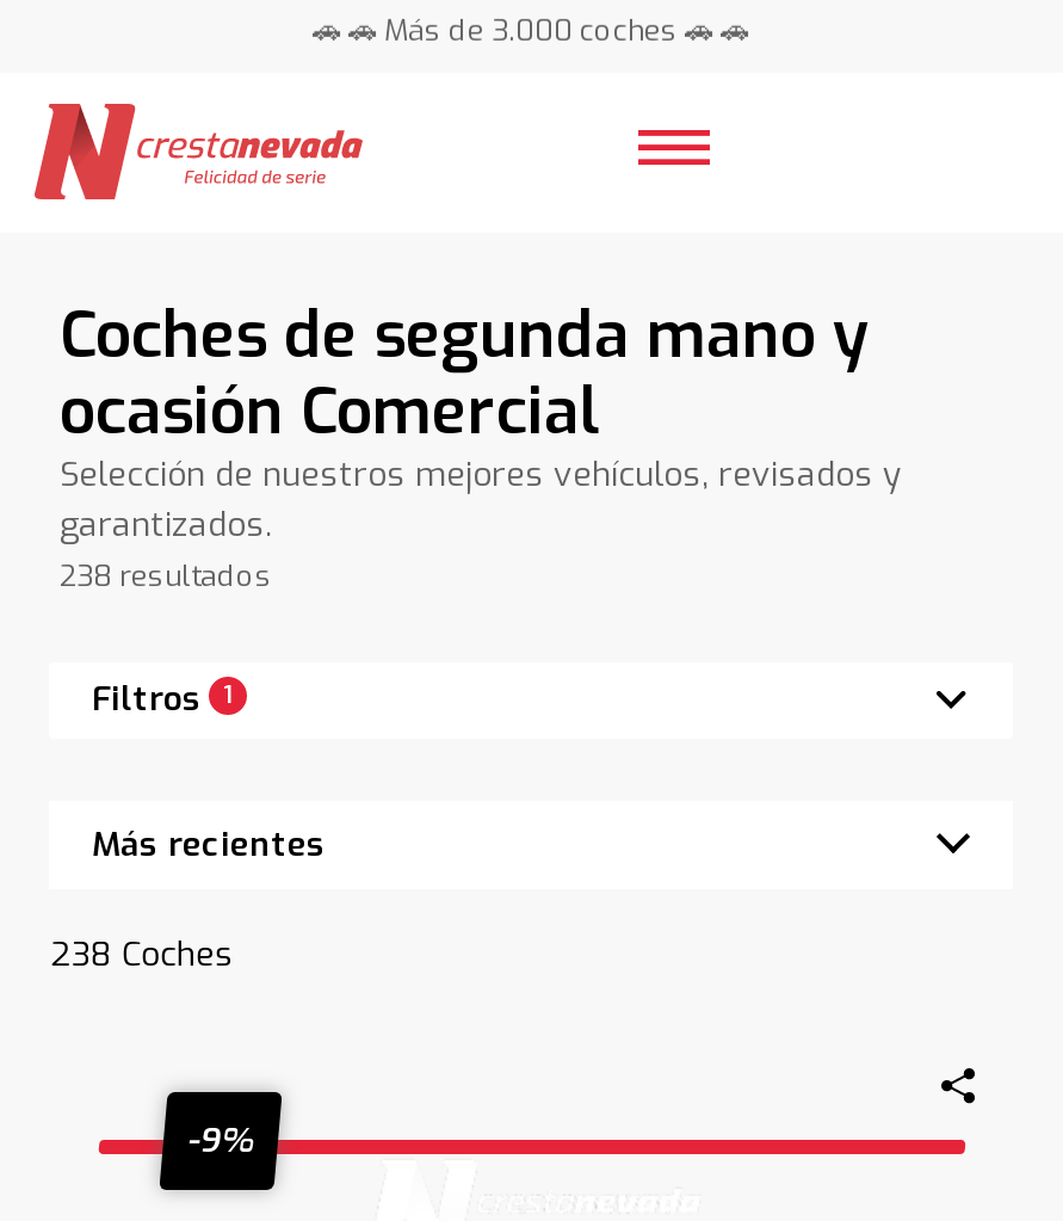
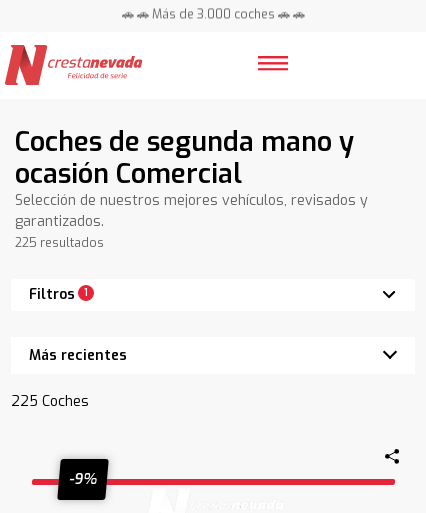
- 238 resultados
+ 225 resultados

- 238 Coches
+ 225 Coches
